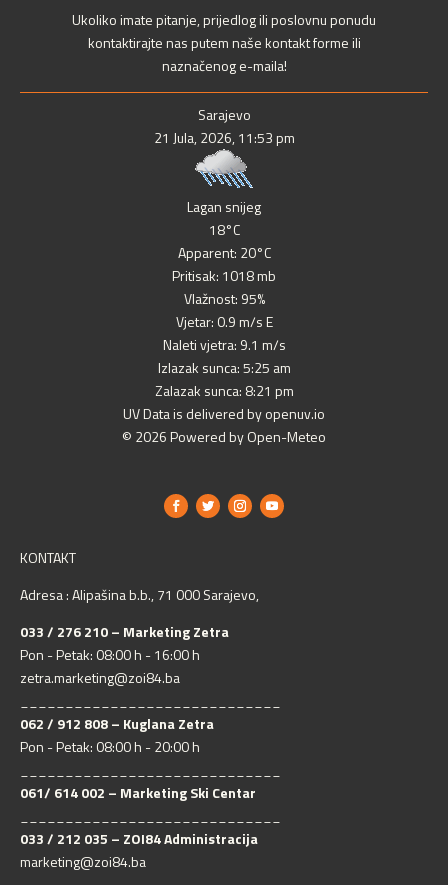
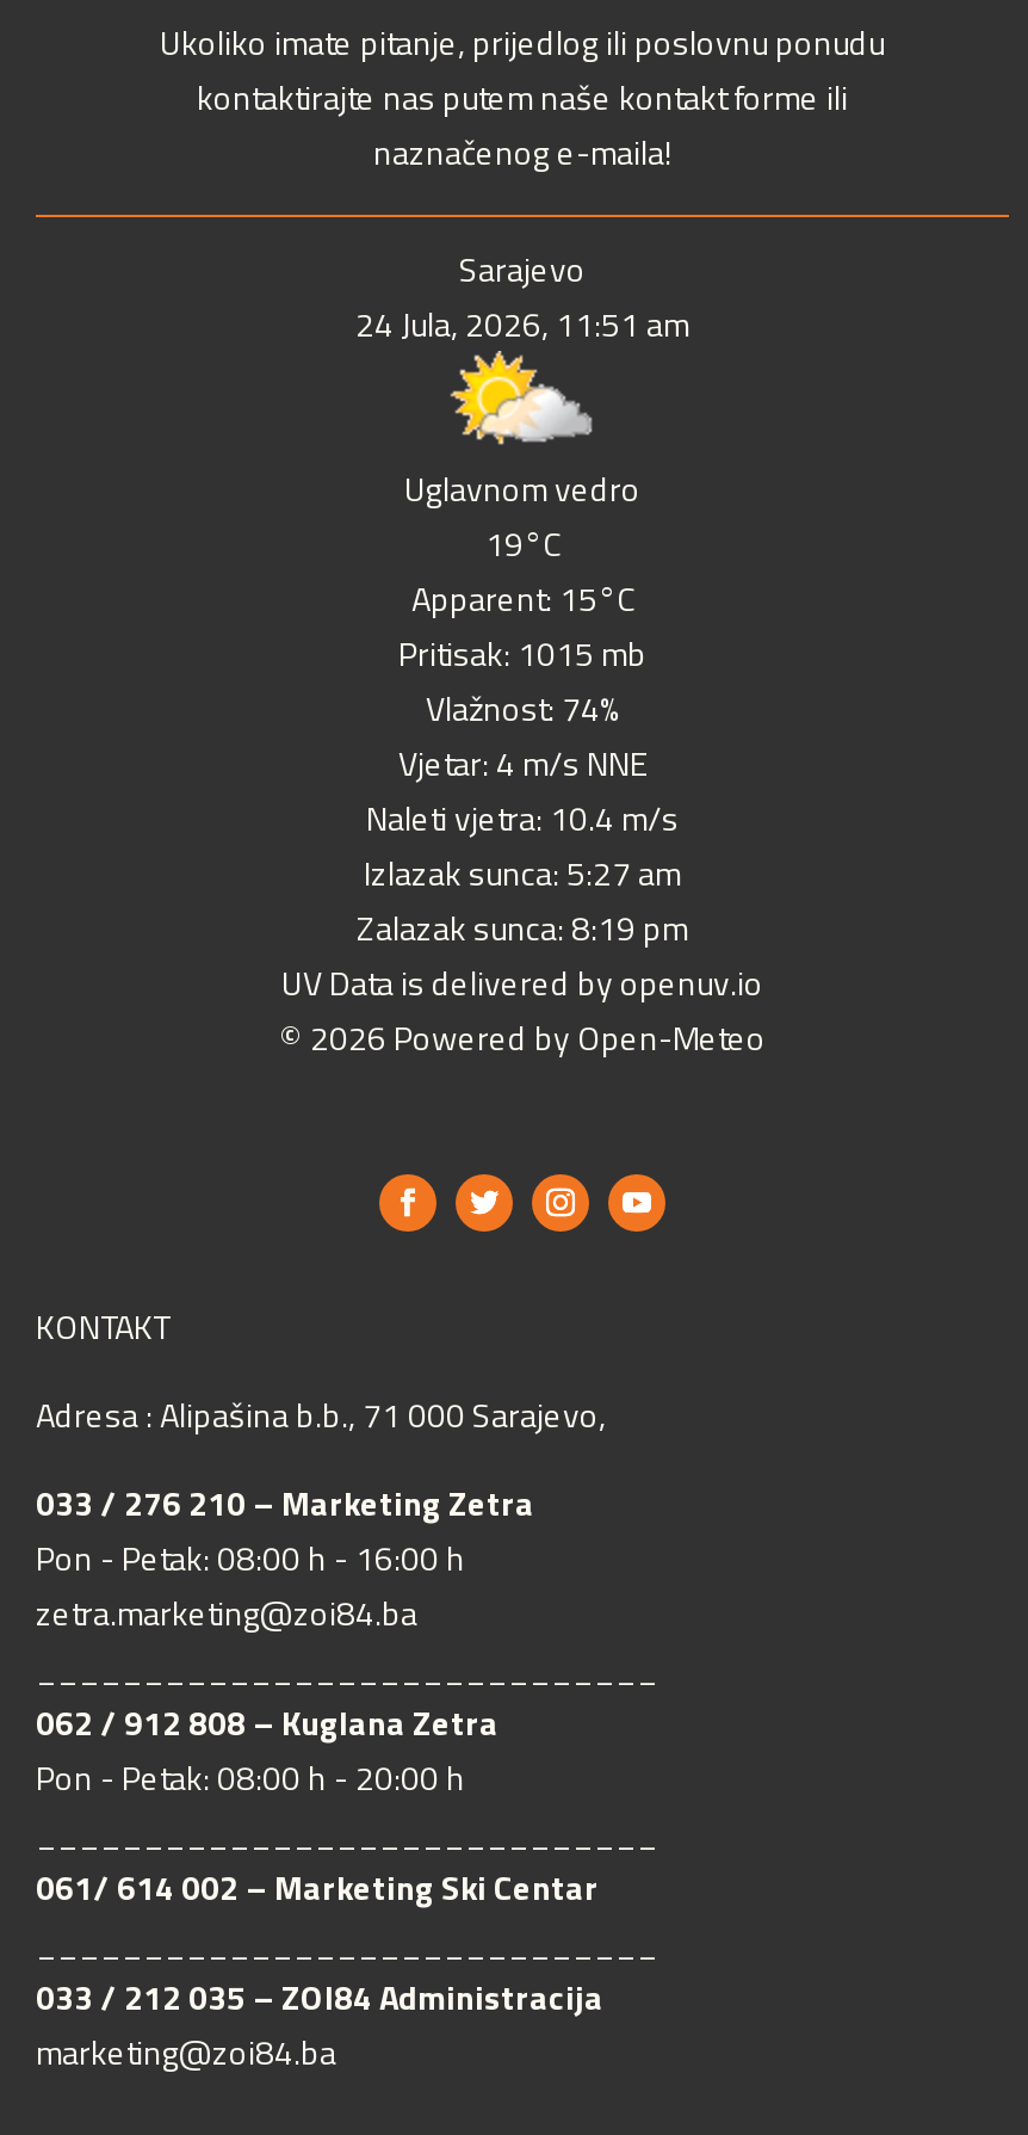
- 21 Jula, 2026, 11:53 pm
+ 24 Jula, 2026, 11:51 am

- [image]
- Lagan snijeg
- 18°C
- Apparent: 20°C
- Pritisak: 1018 mb
- Vlažnost: 95%
- Vjetar: 0.9 m/s E
- Naleti vjetra: 9.1 m/s
- Izlazak sunca: 5:25 am
- Zalazak sunca: 8:21 pm
+ [image]
+ Uglavnom vedro
+ 19°C
+ Apparent: 15°C
+ Pritisak: 1015 mb
+ Vlažnost: 74%
+ Vjetar: 4 m/s NNE
+ Naleti vjetra: 10.4 m/s
+ Izlazak sunca: 5:27 am
+ Zalazak sunca: 8:19 pm
